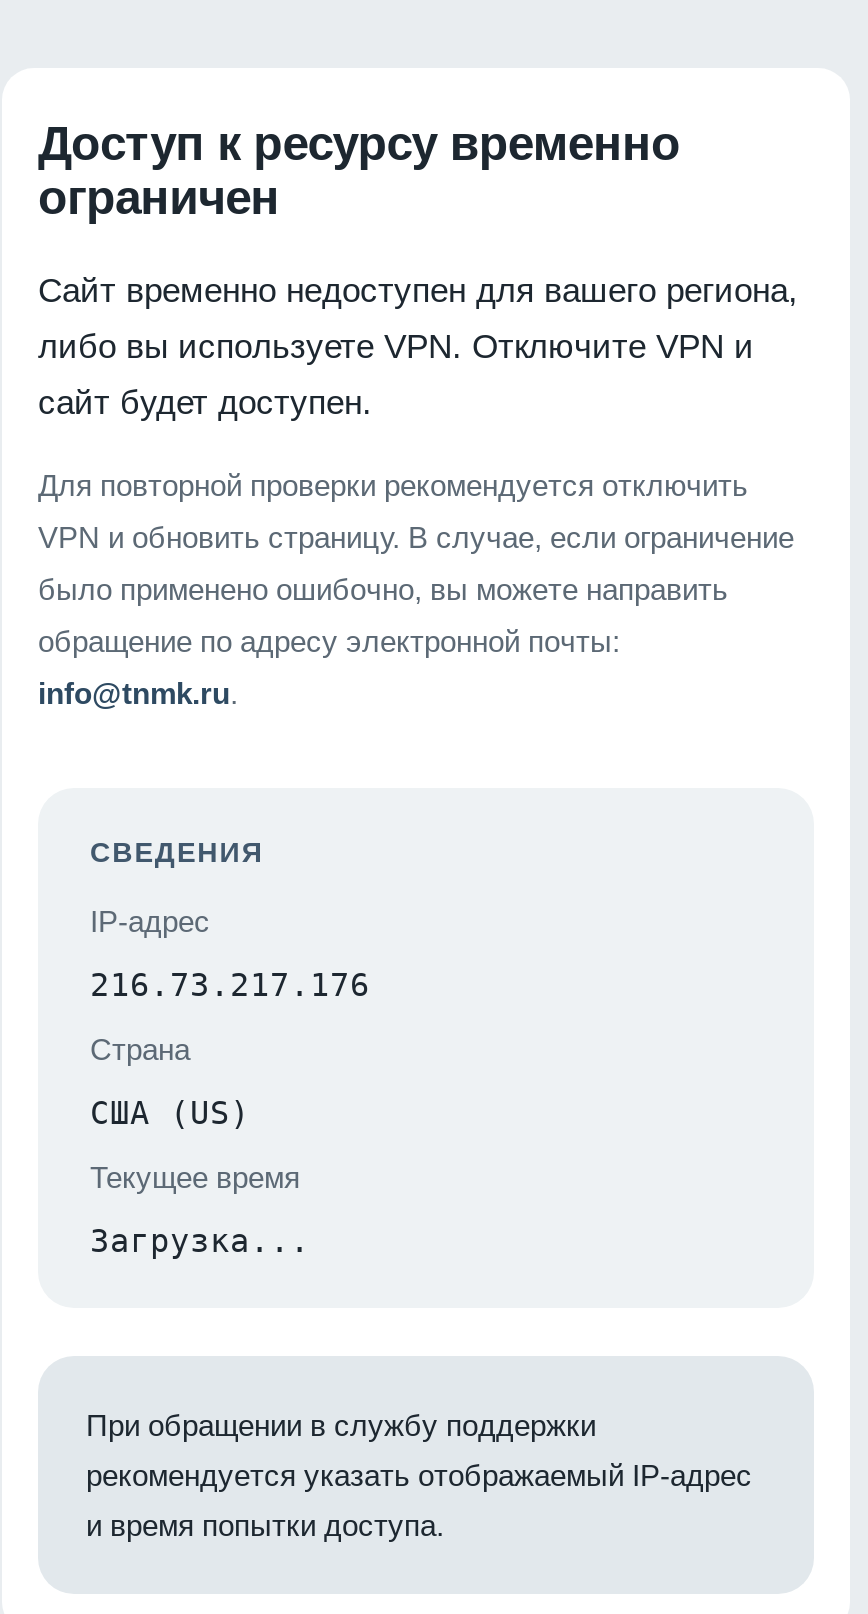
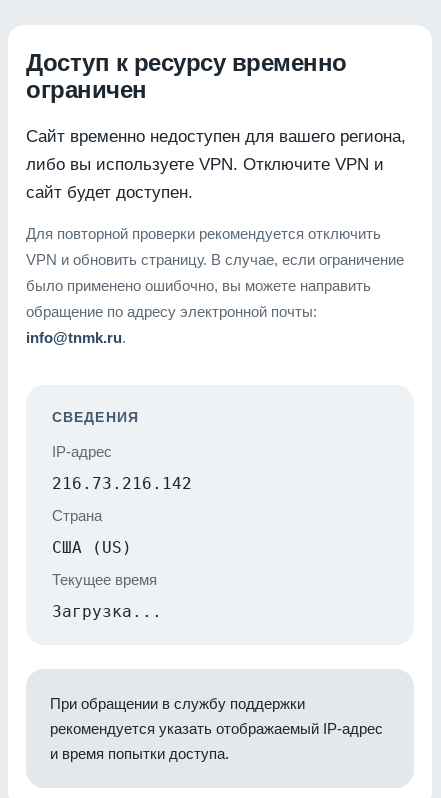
- 216.73.217.176
+ 216.73.216.142
